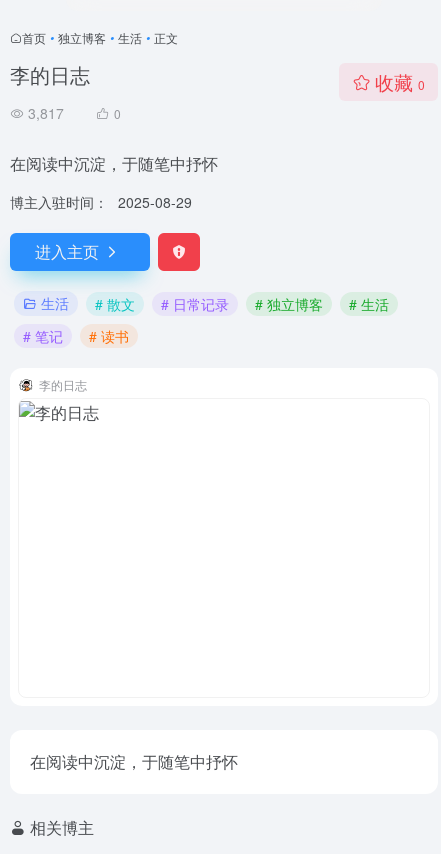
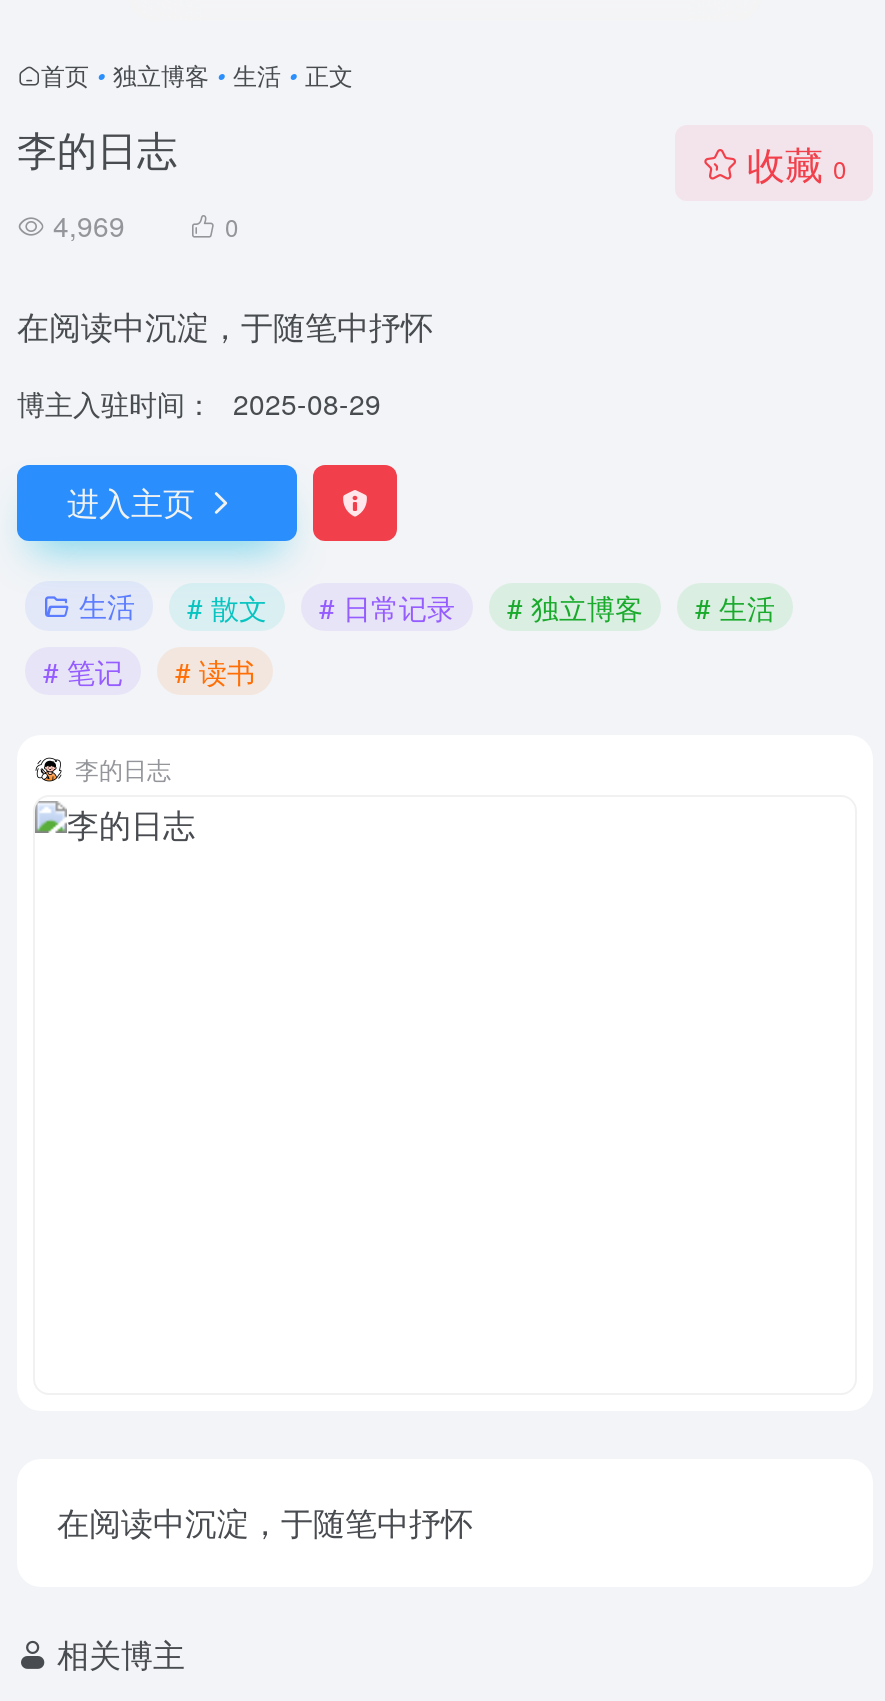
- 3,817
+ 4,969
